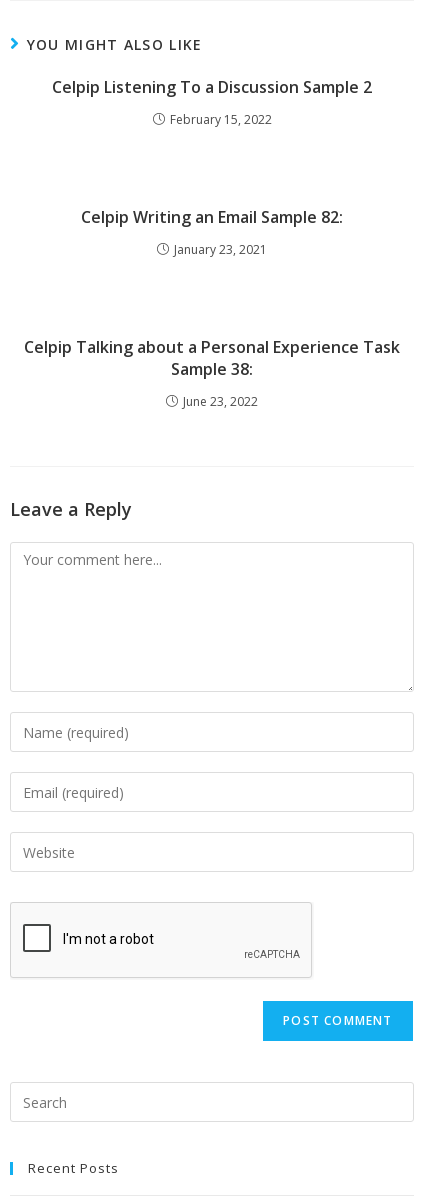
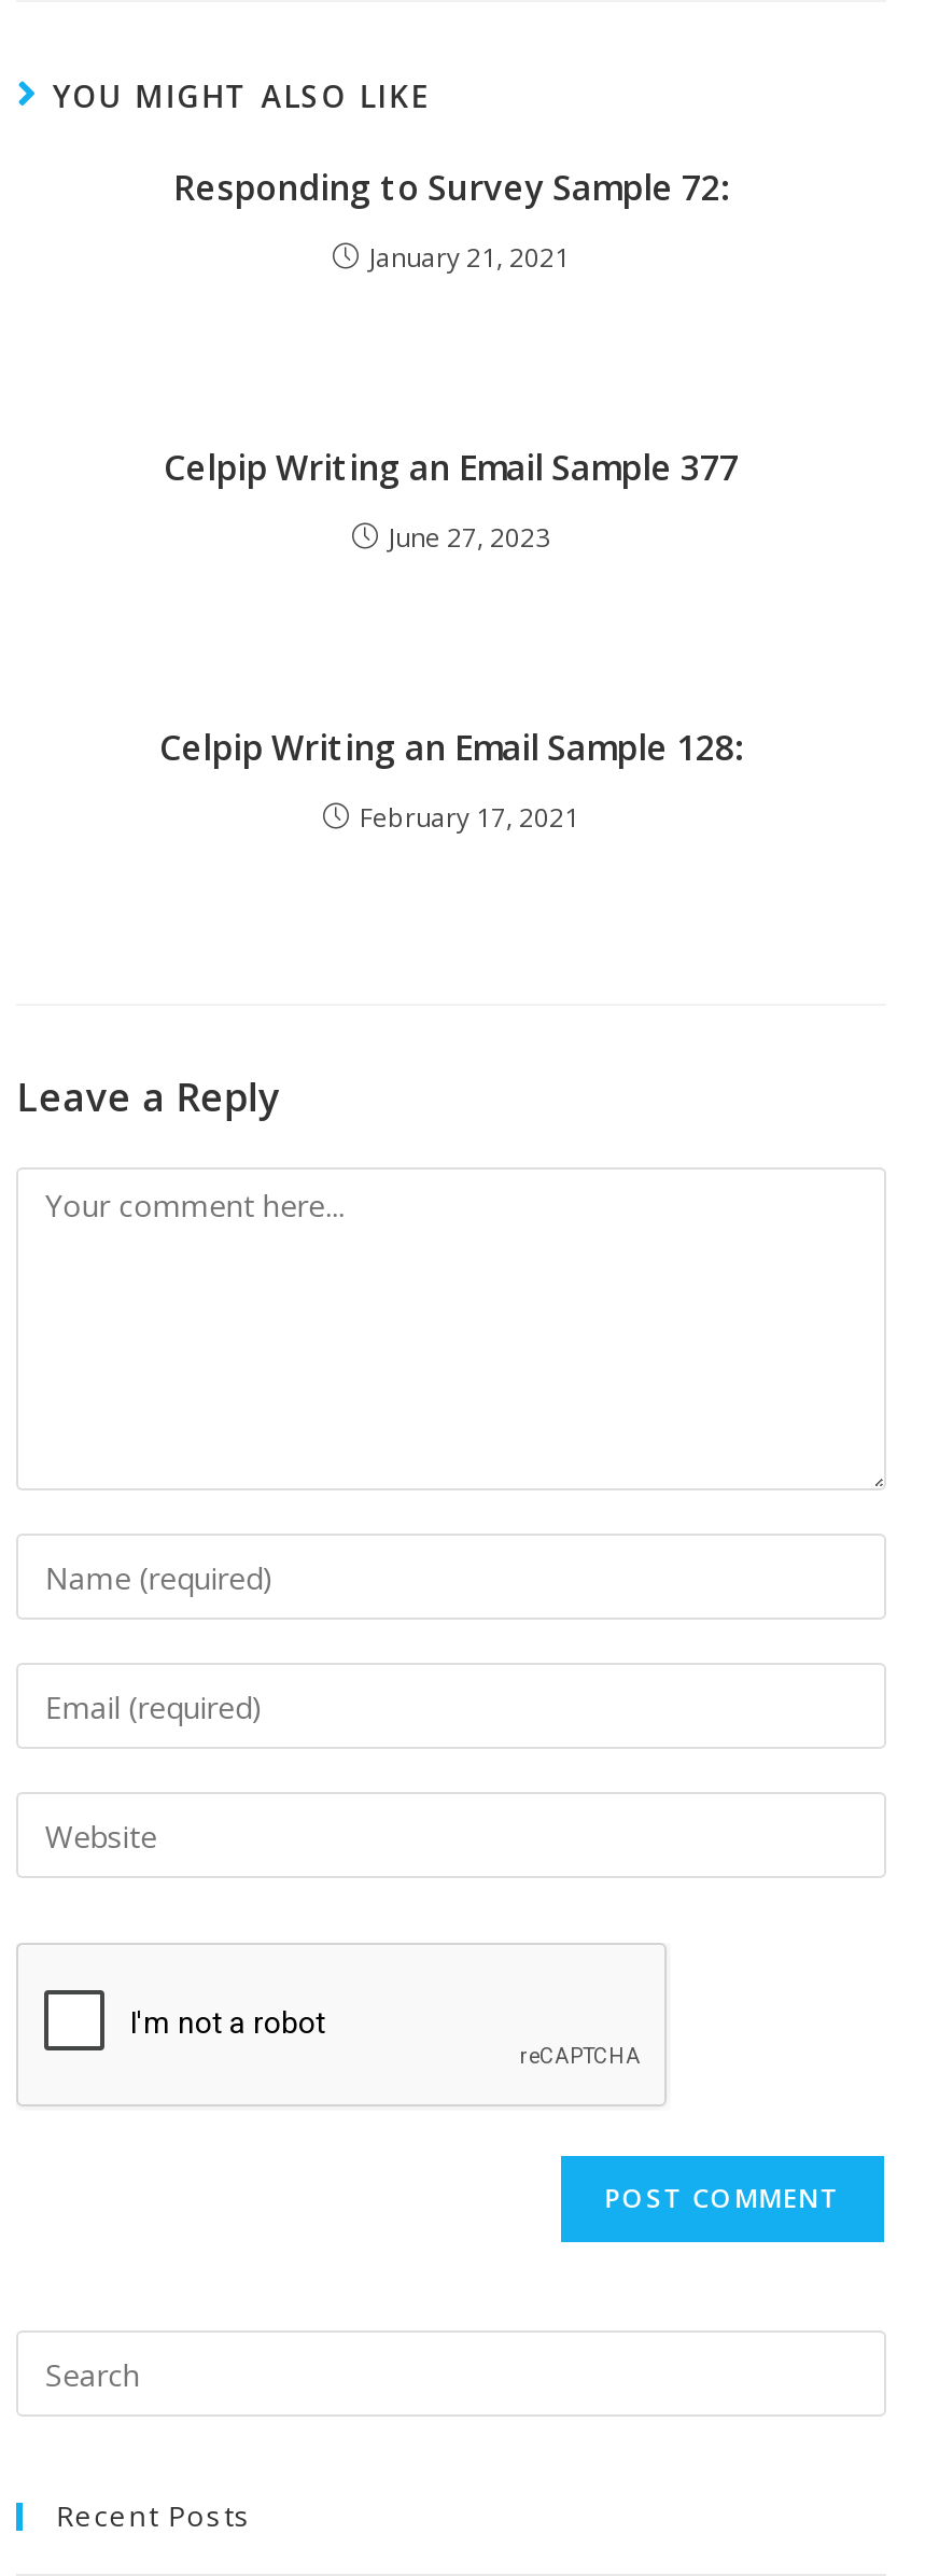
- Celpip Listening To a Discussion Sample 2
+ Responding to Survey Sample 72:

- February 15, 2022
+ January 21, 2021

- Celpip Writing an Email Sample 82:
+ Celpip Writing an Email Sample 377

- January 23, 2021
+ June 27, 2023

- Celpip Talking about a Personal Experience Task
- Sample 38:
+ Celpip Writing an Email Sample 128:

- June 23, 2022
+ February 17, 2021
